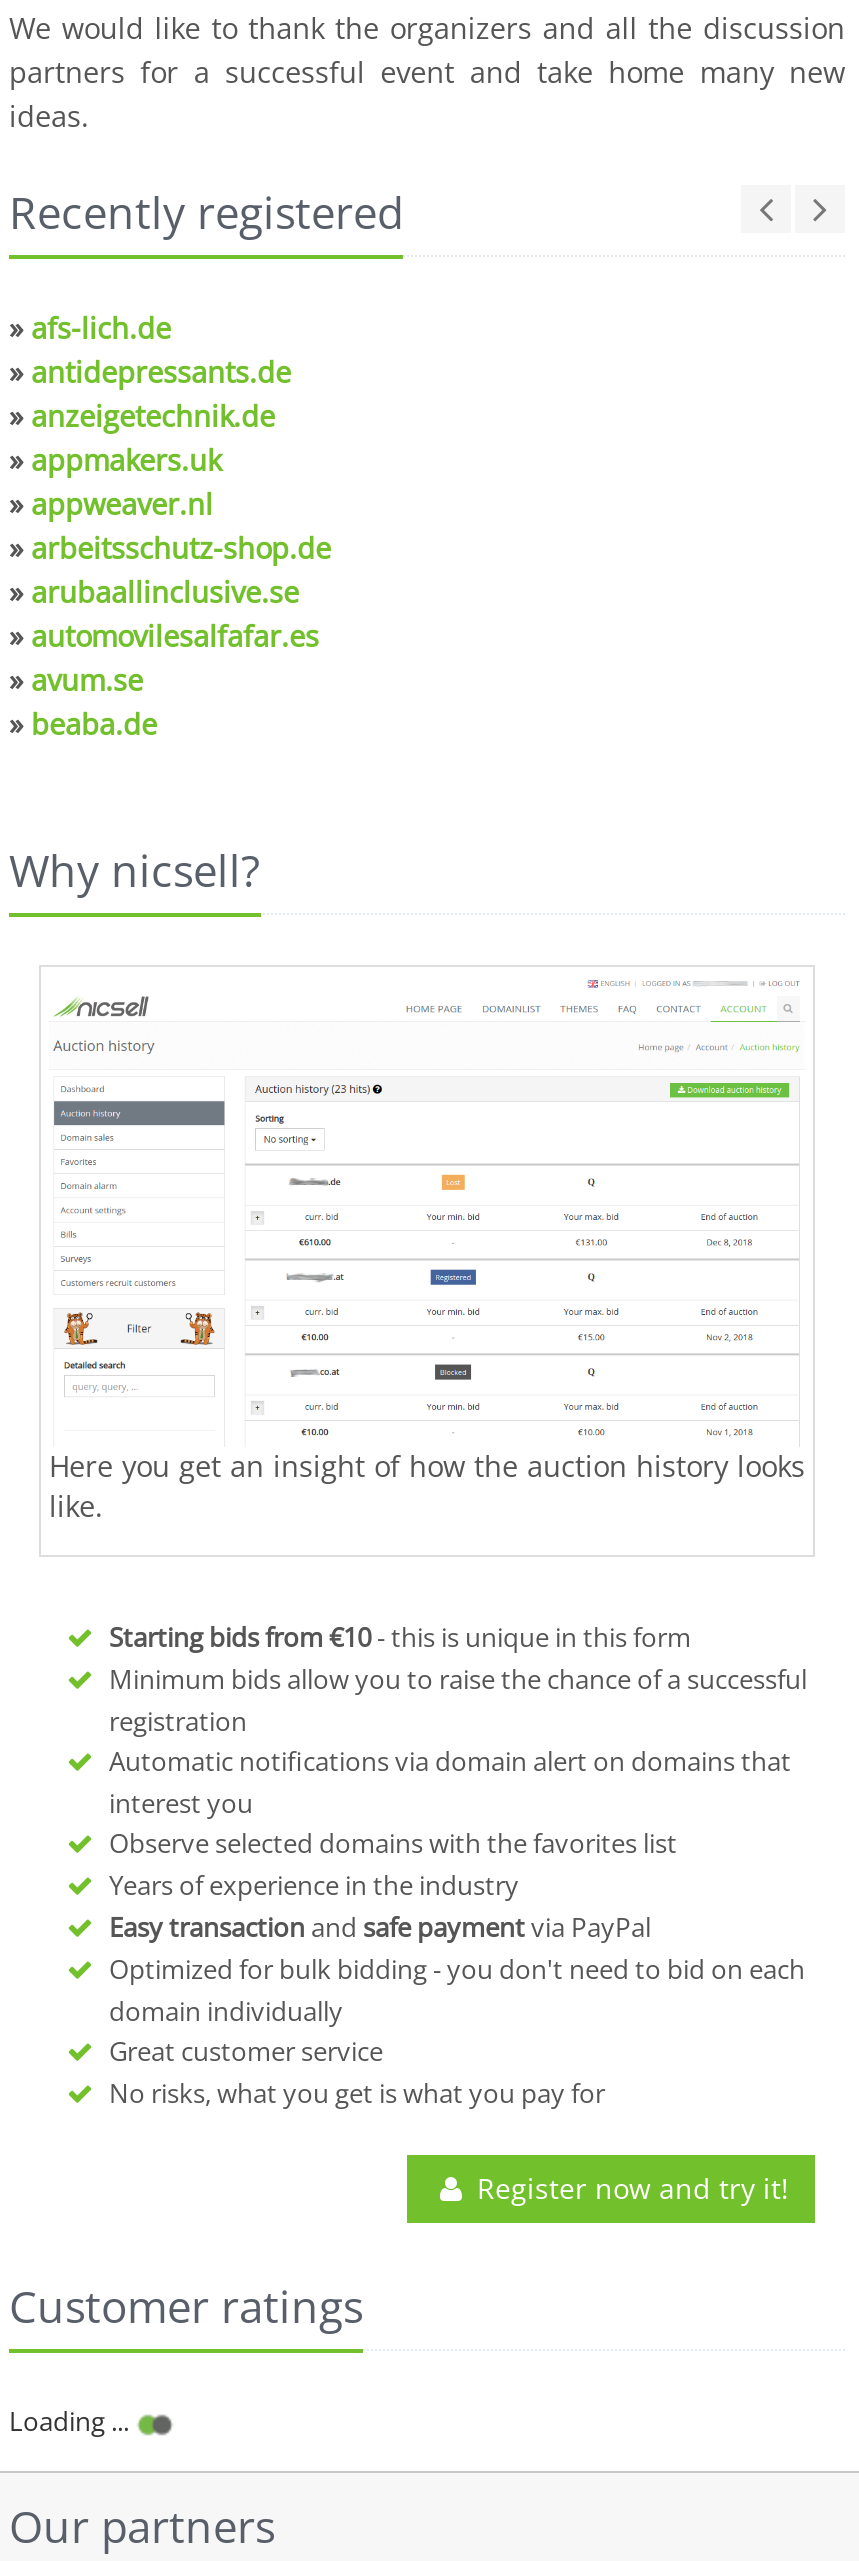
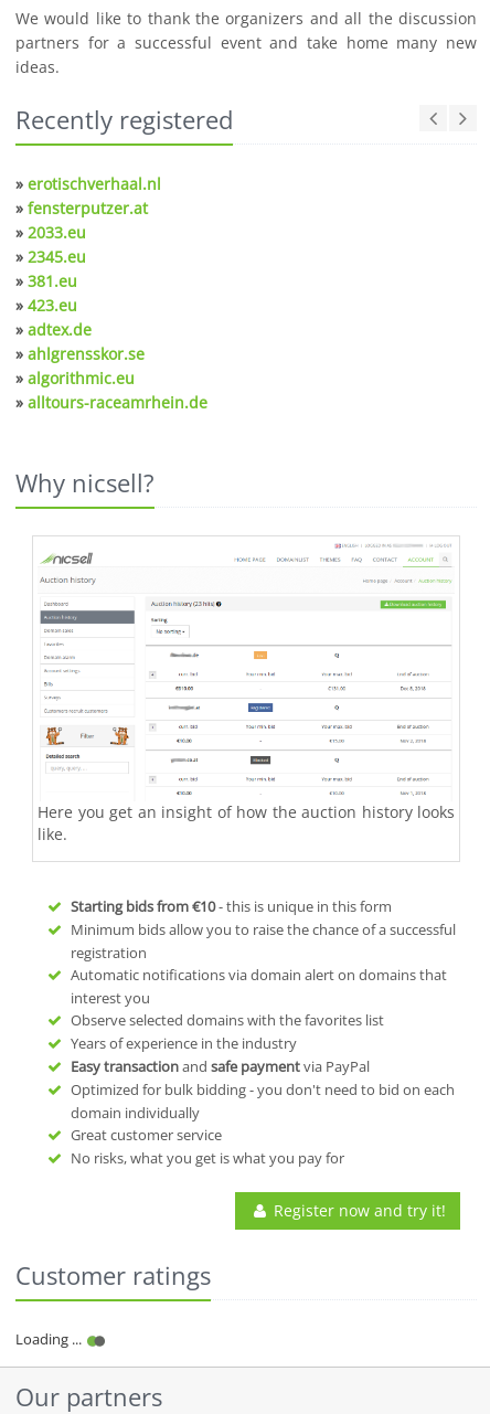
- » afs-lich.de
- » antidepressants.de
- » anzeigetechnik.de
- » appmakers.uk
- » appweaver.nl
- » arbeitsschutz-shop.de
- » arubaallinclusive.se
- » automovilesalfafar.es
- » avum.se
- » beaba.de
+ » erotischverhaal.nl
+ » fensterputzer.at
+ » 2033.eu
+ » 2345.eu
+ » 381.eu
+ » 423.eu
+ » adtex.de
+ » ahlgrensskor.se
+ » algorithmic.eu
+ » alltours-raceamrhein.de
